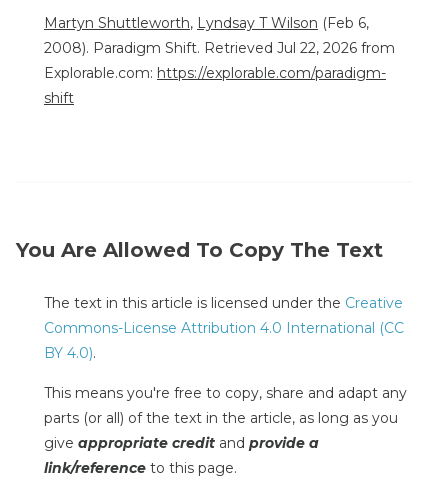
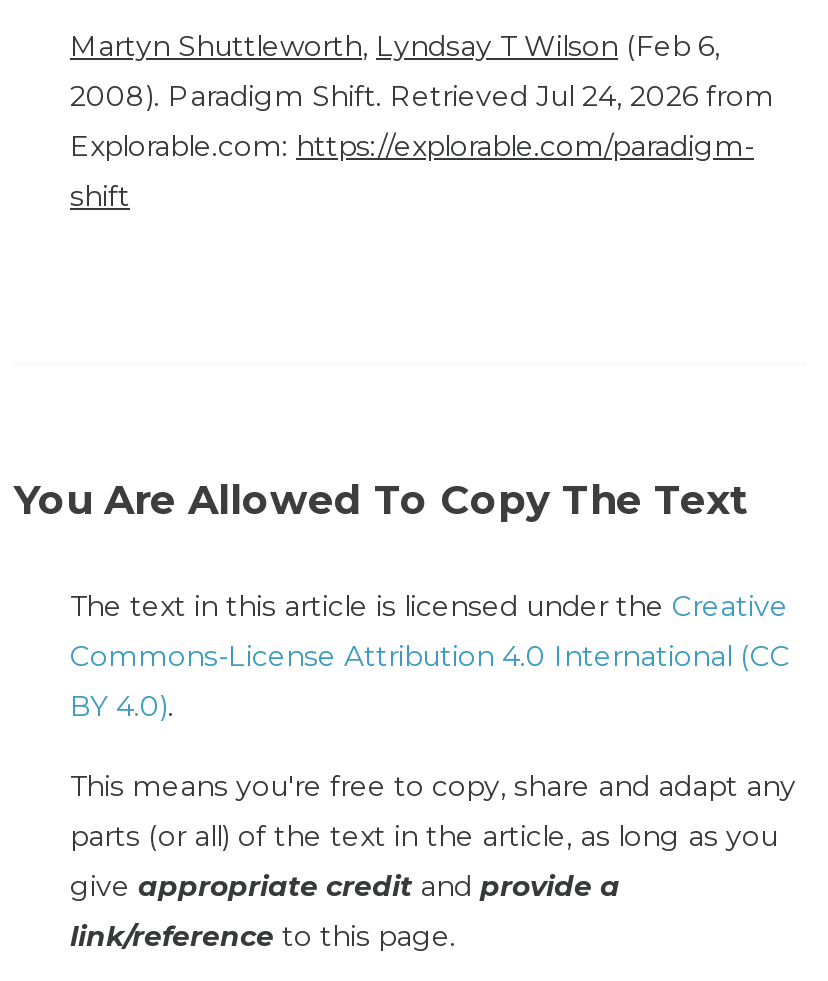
- 2008). Paradigm Shift. Retrieved Jul 22, 2026 from
+ 2008). Paradigm Shift. Retrieved Jul 24, 2026 from
